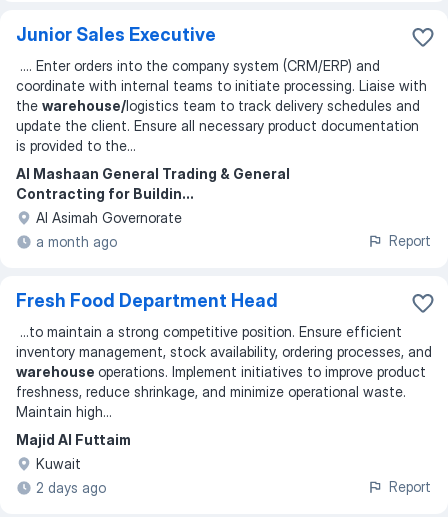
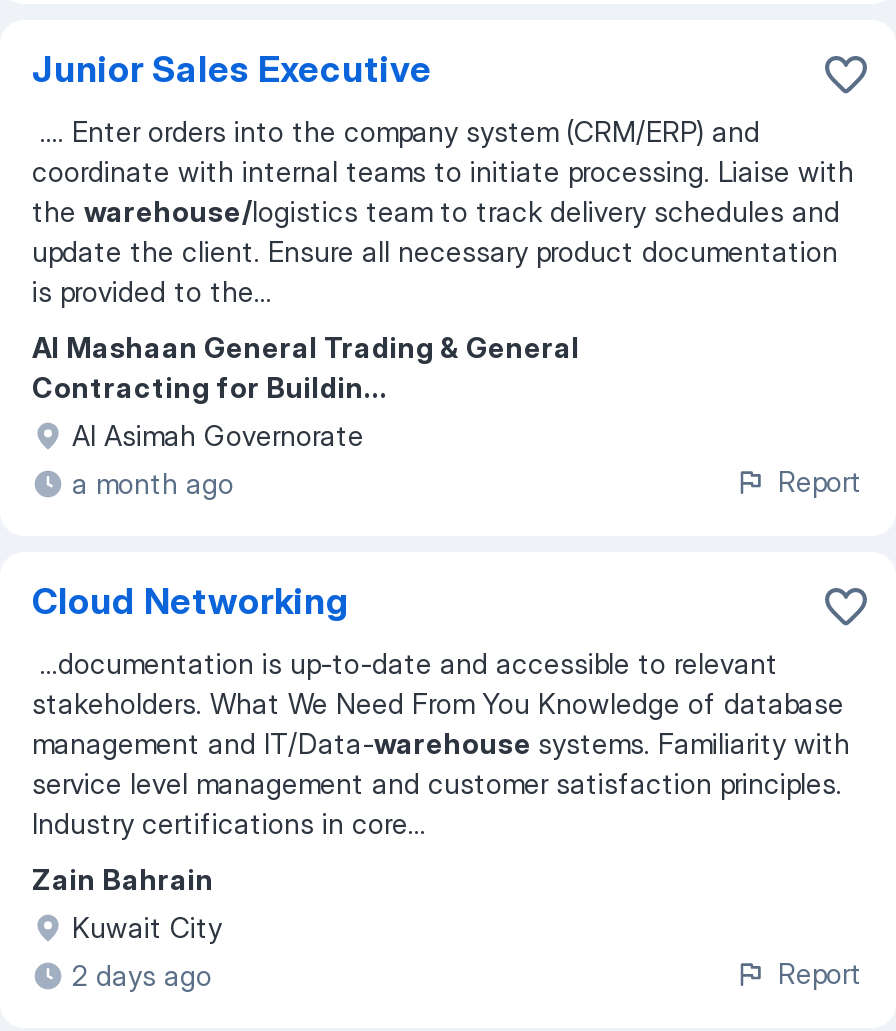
- Fresh Food Department Head
+ Cloud Networking

- ...to maintain a strong competitive position. Ensure efficient
- inventory management, stock availability, ordering processes, and
- warehouse operations. Implement initiatives to improve product
- freshness, reduce shrinkage, and minimize operational waste.
- Maintain high...
+ ...documentation is up-to-date and accessible to relevant
+ stakeholders. What We Need From You Knowledge of database
+ management and IT/Data-warehouse systems. Familiarity with
+ service level management and customer satisfaction principles.
+ Industry certifications in core...

- Majid Al Futtaim
- Kuwait
+ Zain Bahrain
+ Kuwait City
